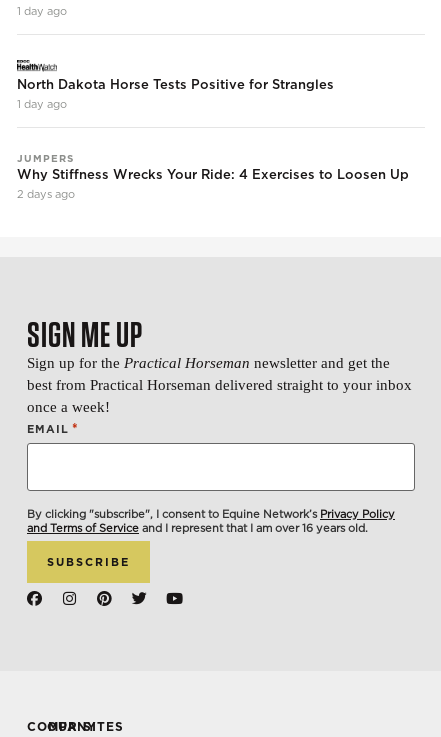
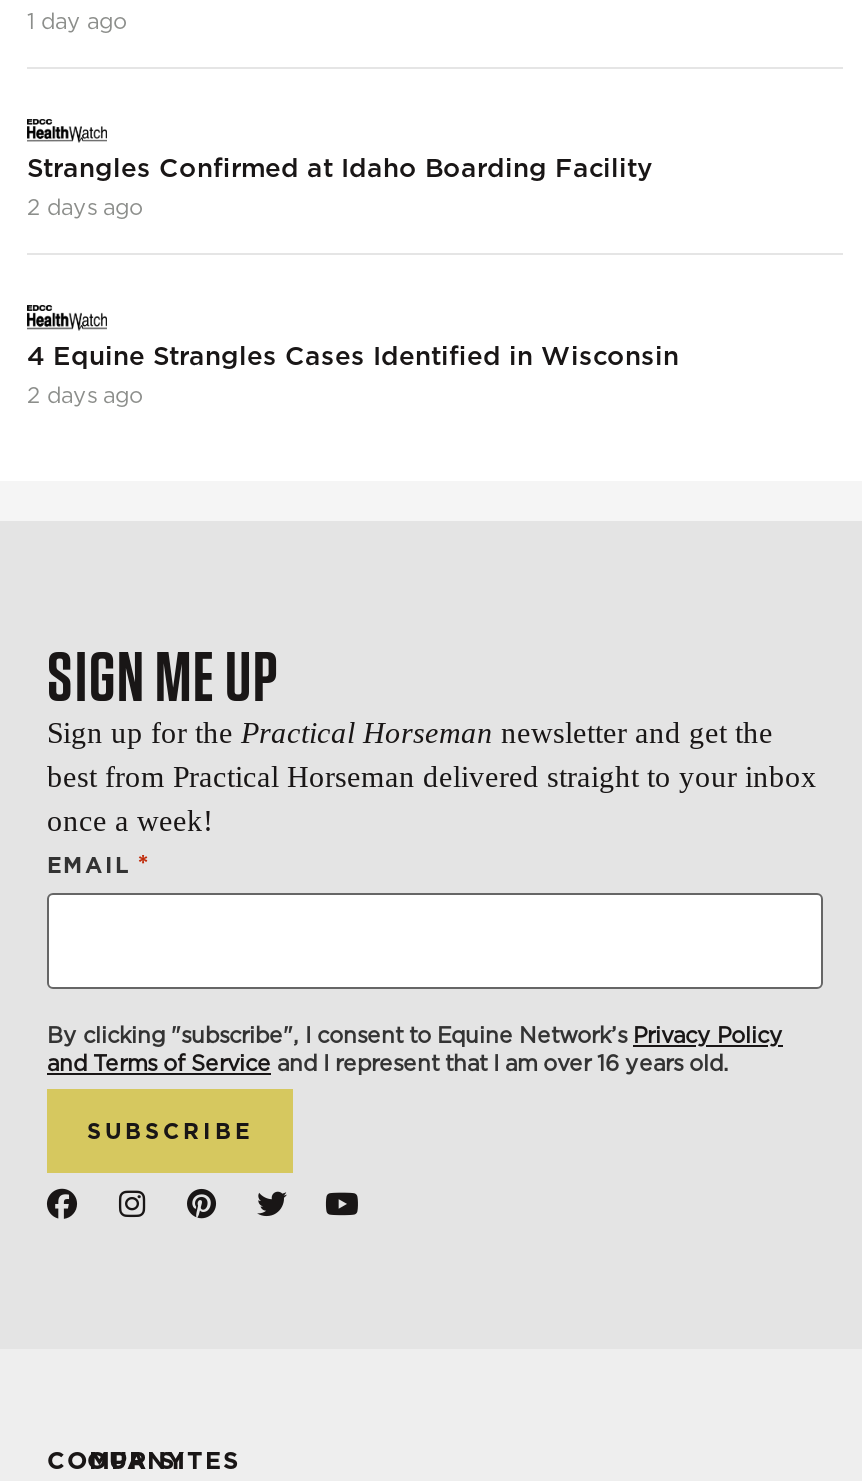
- North Dakota Horse Tests Positive for Strangles
- 1 day ago
+ Strangles Confirmed at Idaho Boarding Facility
+ 2 days ago

- JUMPERS
- Why Stiffness Wrecks Your Ride: 4 Exercises to Loosen Up
+ 4 Equine Strangles Cases Identified in Wisconsin
